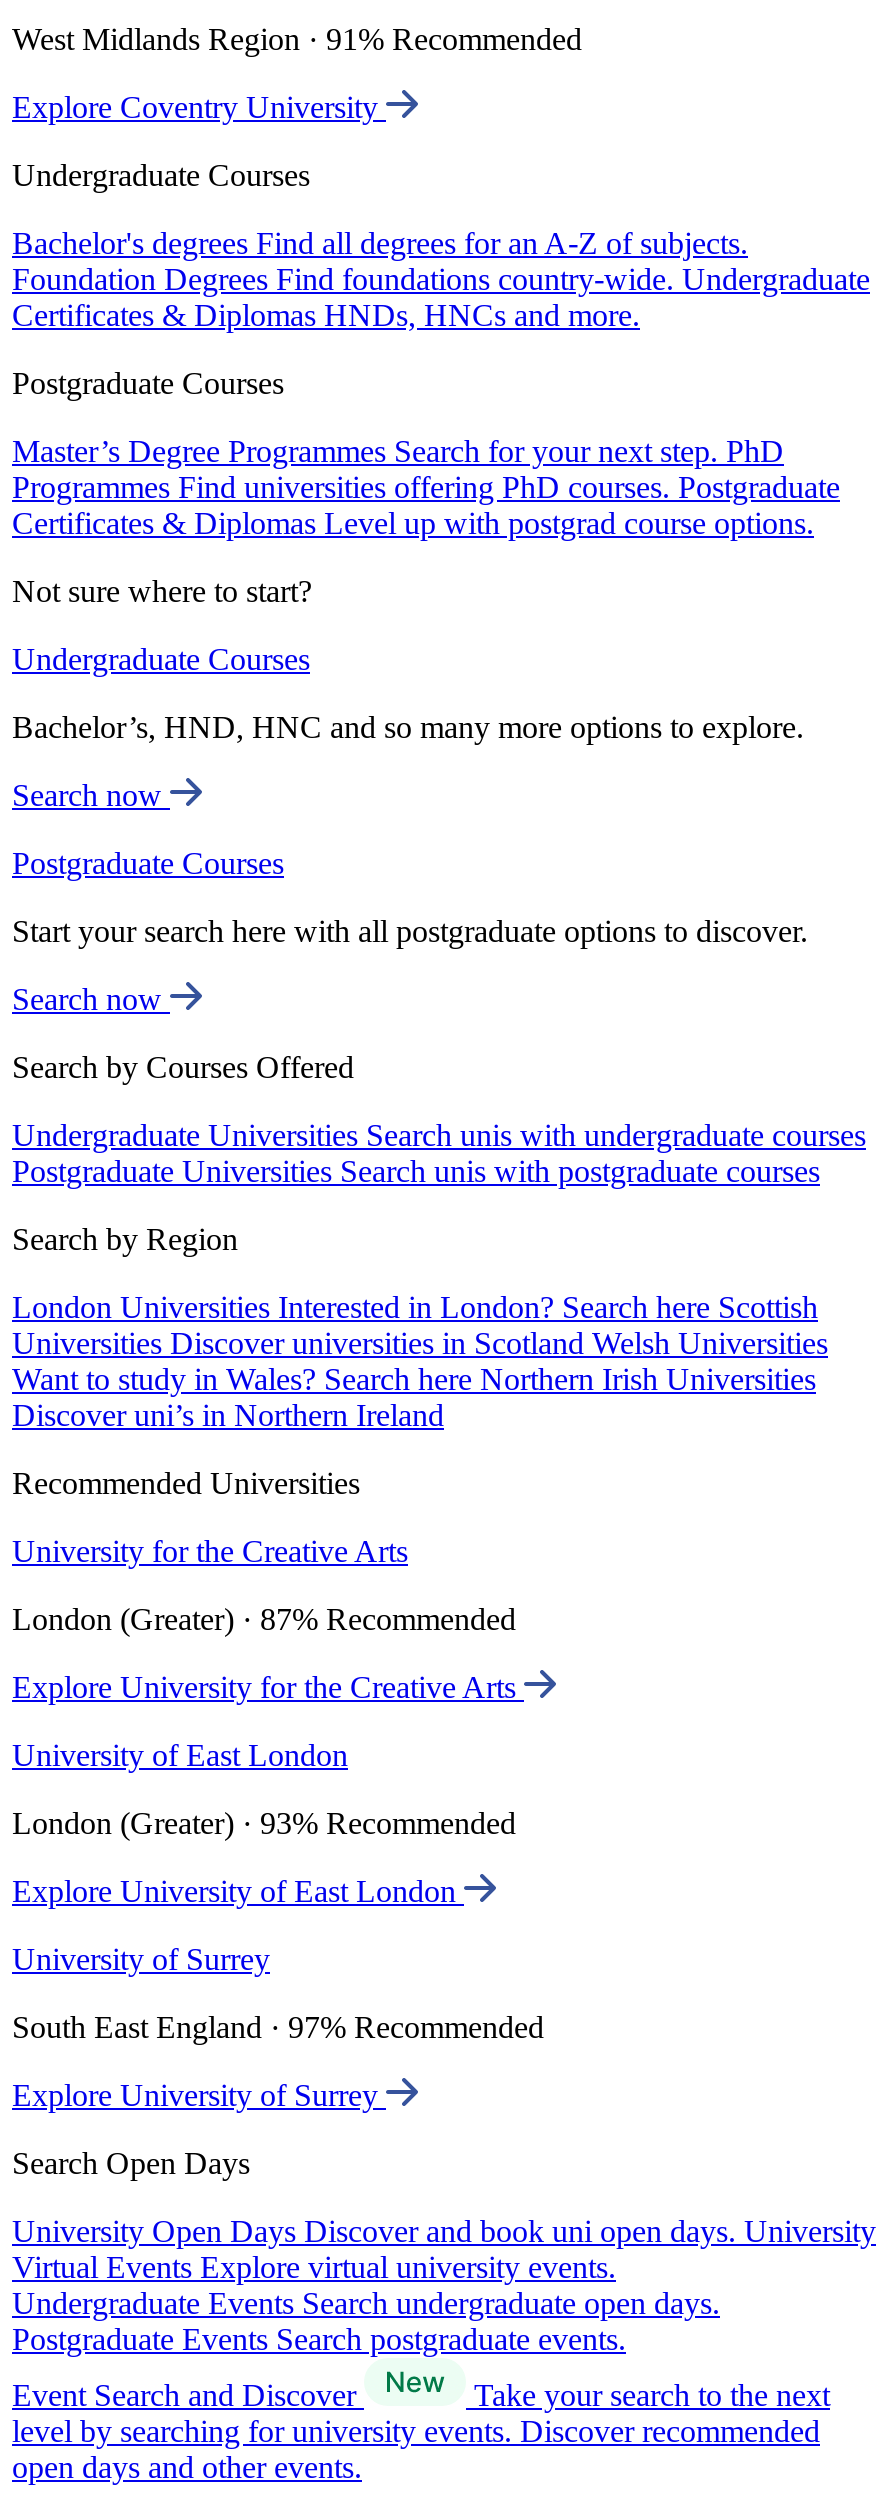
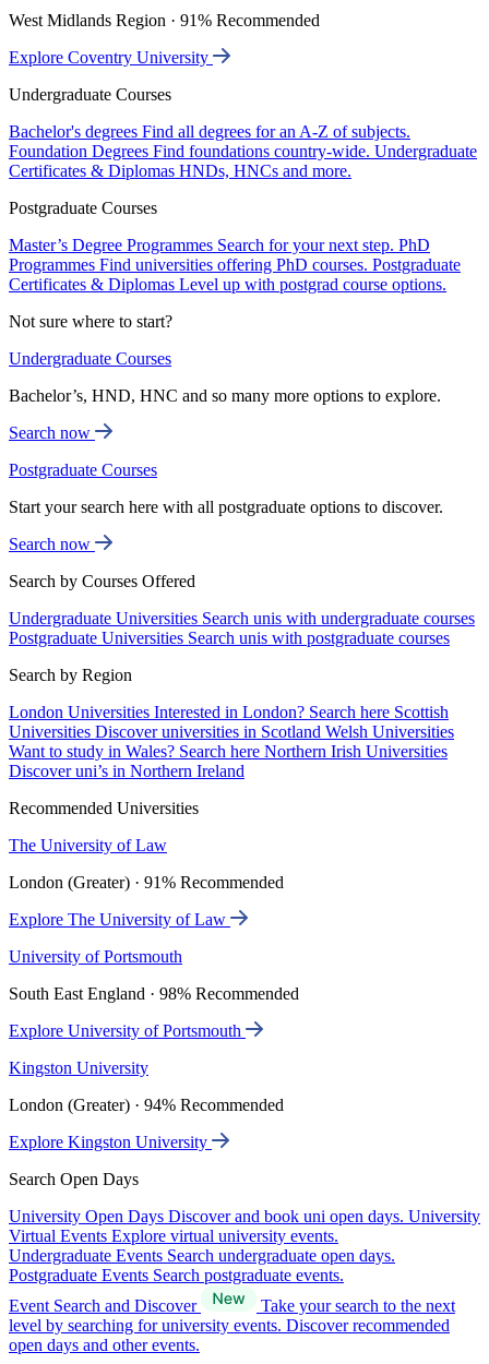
- University for the Creative Arts
+ The University of Law

- London (Greater) · 87% Recommended
+ London (Greater) · 91% Recommended

- Explore University for the Creative Arts
+ Explore The University of Law

- University of East London
+ University of Portsmouth

- London (Greater) · 93% Recommended
+ South East England · 98% Recommended

- Explore University of East London
+ Explore University of Portsmouth

- University of Surrey
+ Kingston University

- South East England · 97% Recommended
+ London (Greater) · 94% Recommended

- Explore University of Surrey
+ Explore Kingston University
